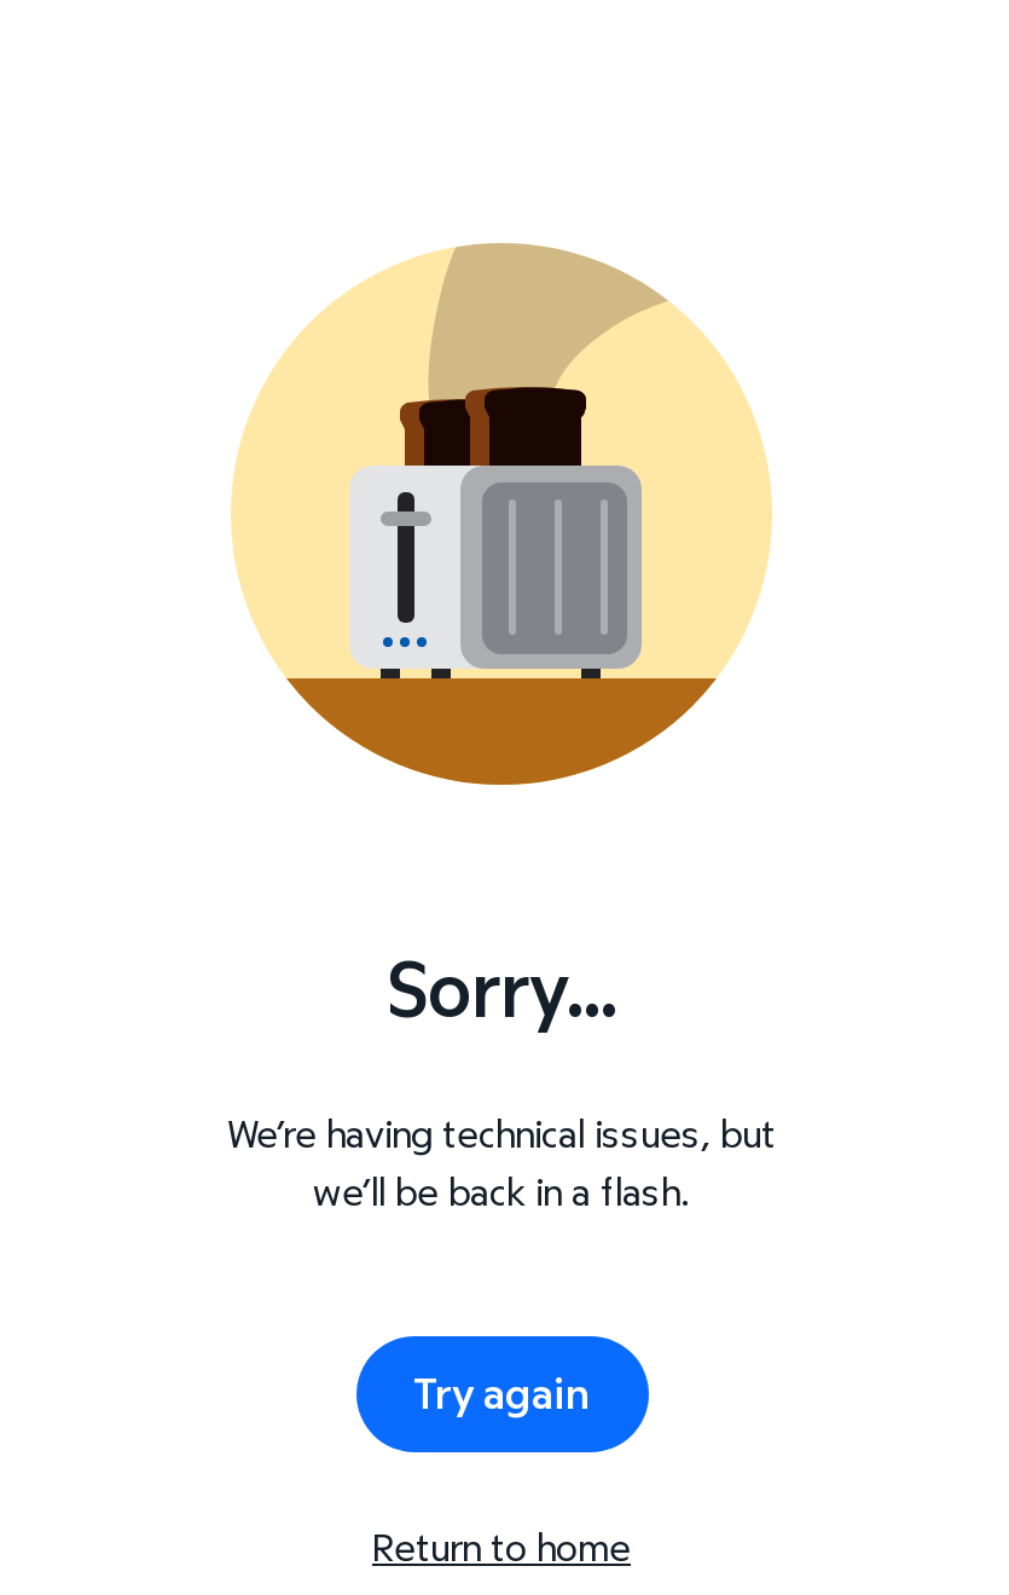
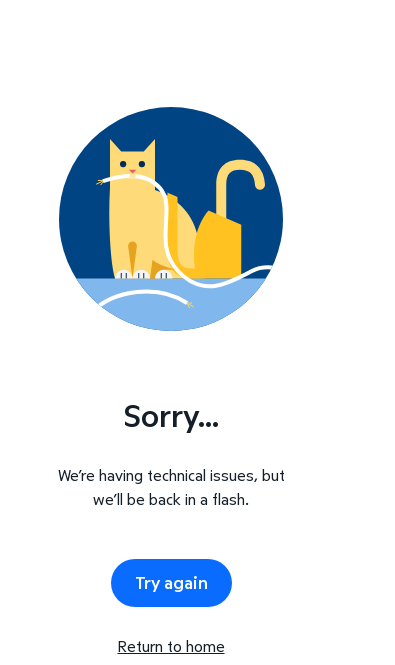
- [image]
+ [image]
